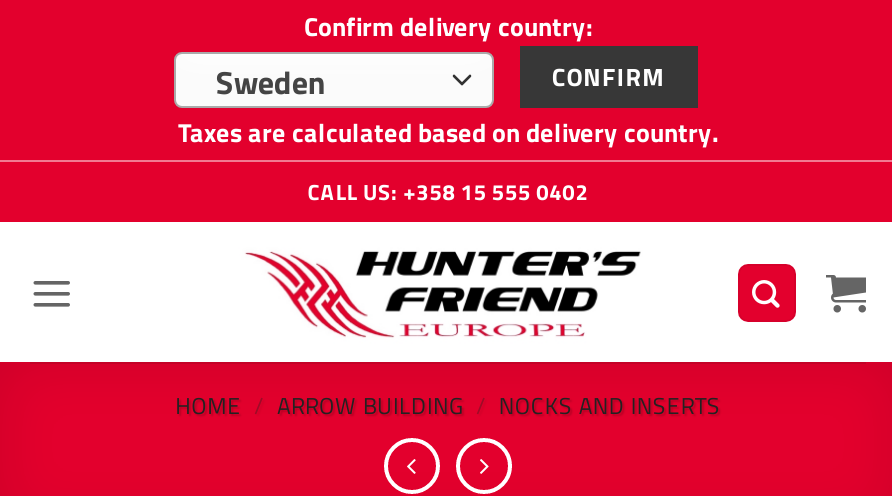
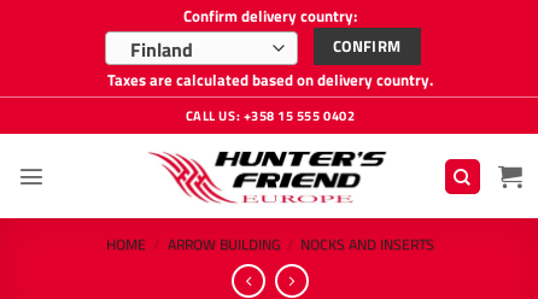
- Sweden
+ Finland
